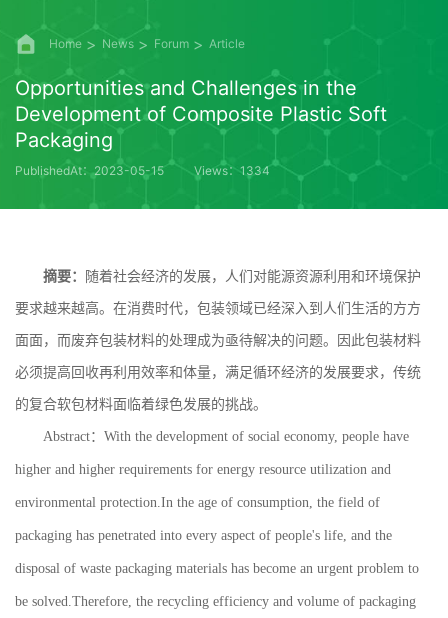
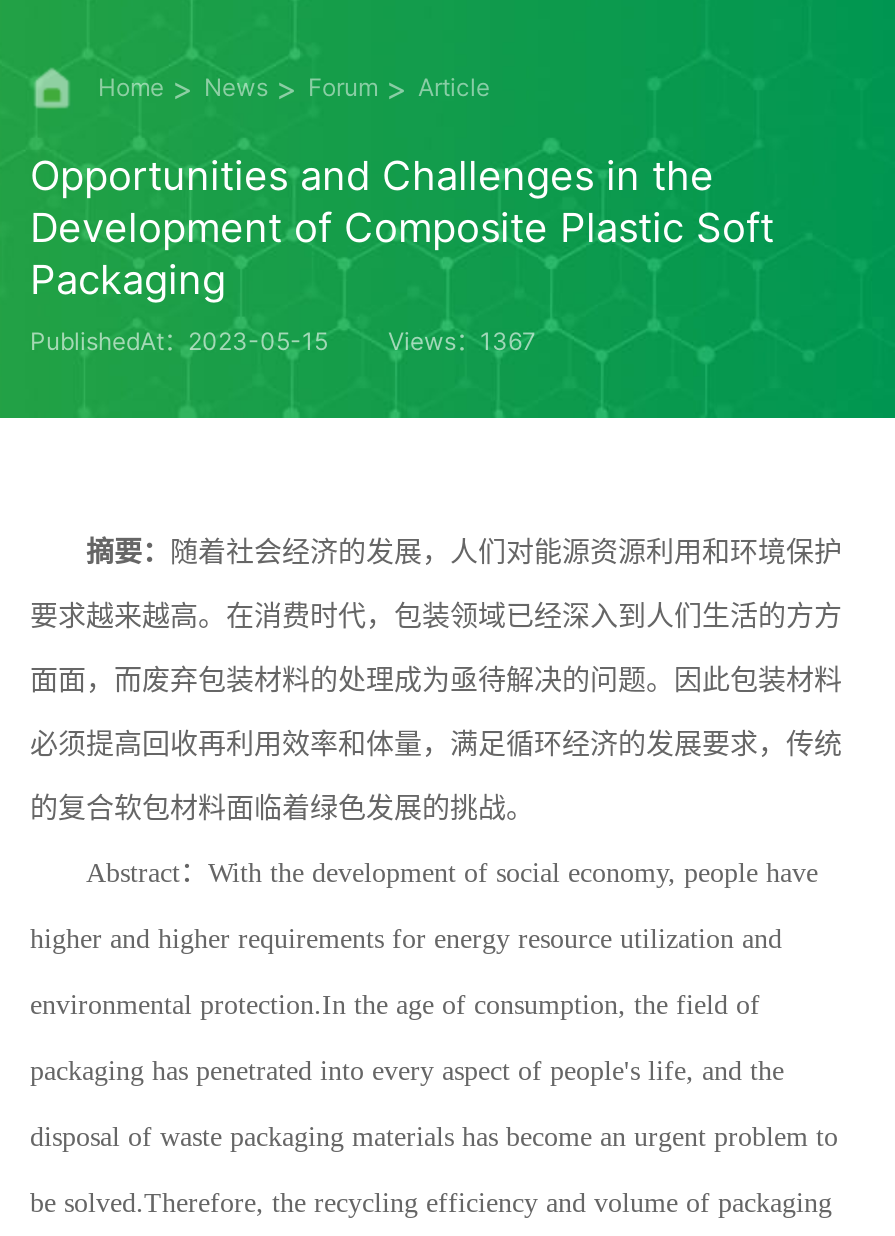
- PublishedAt：2023-05-15 Views：1334
+ PublishedAt：2023-05-15 Views：1367
